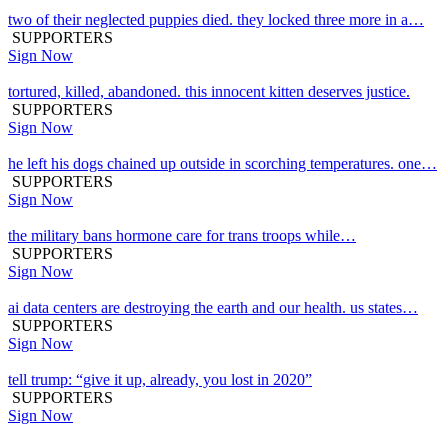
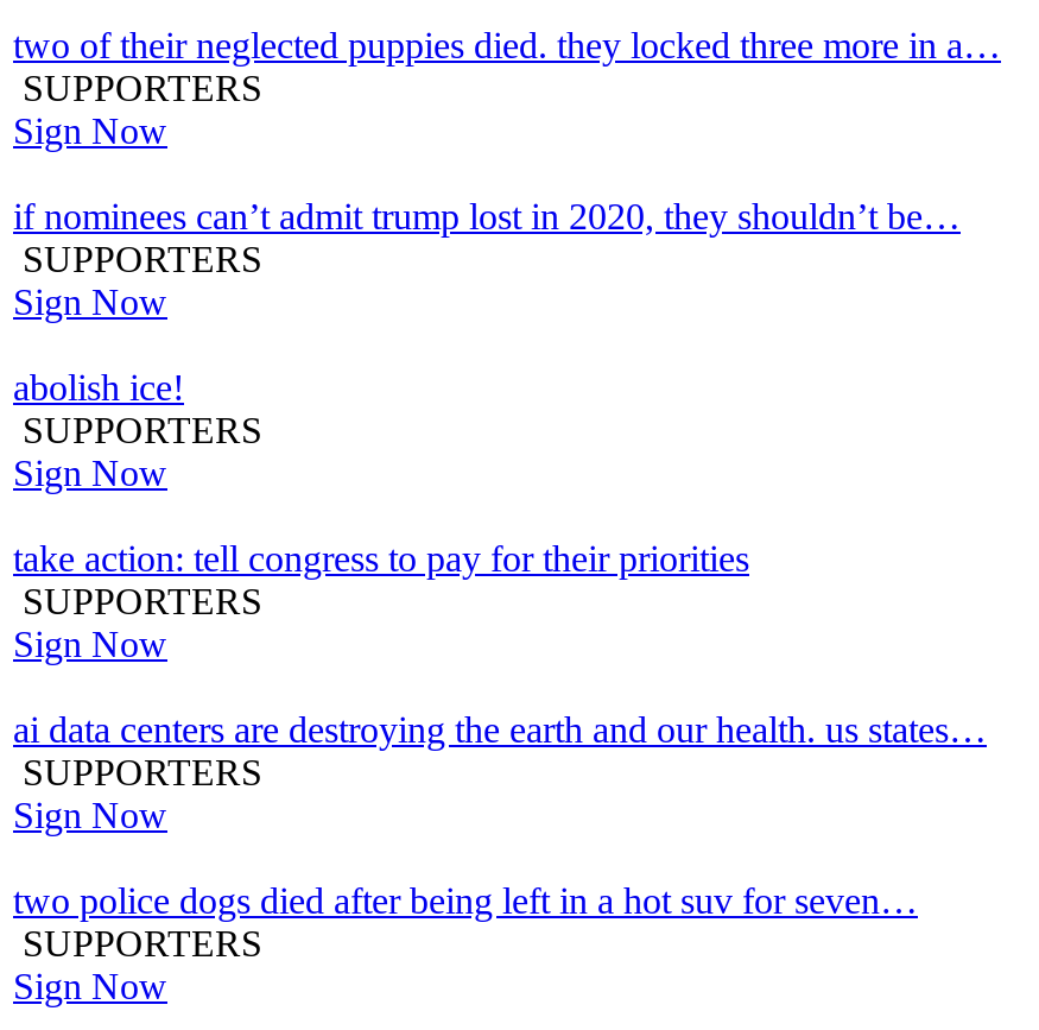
- tortured, killed, abandoned. this innocent kitten deserves justice.
+ if nominees can’t admit trump lost in 2020, they shouldn’t be…

- he left his dogs chained up outside in scorching temperatures. one…
+ abolish ice!

- the military bans hormone care for trans troops while…
+ take action: tell congress to pay for their priorities

- tell trump: “give it up, already, you lost in 2020”
+ two police dogs died after being left in a hot suv for seven…
